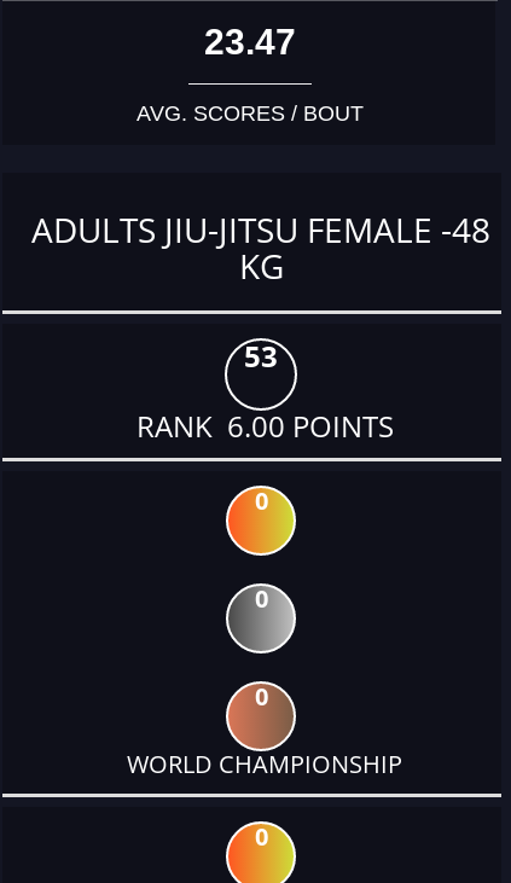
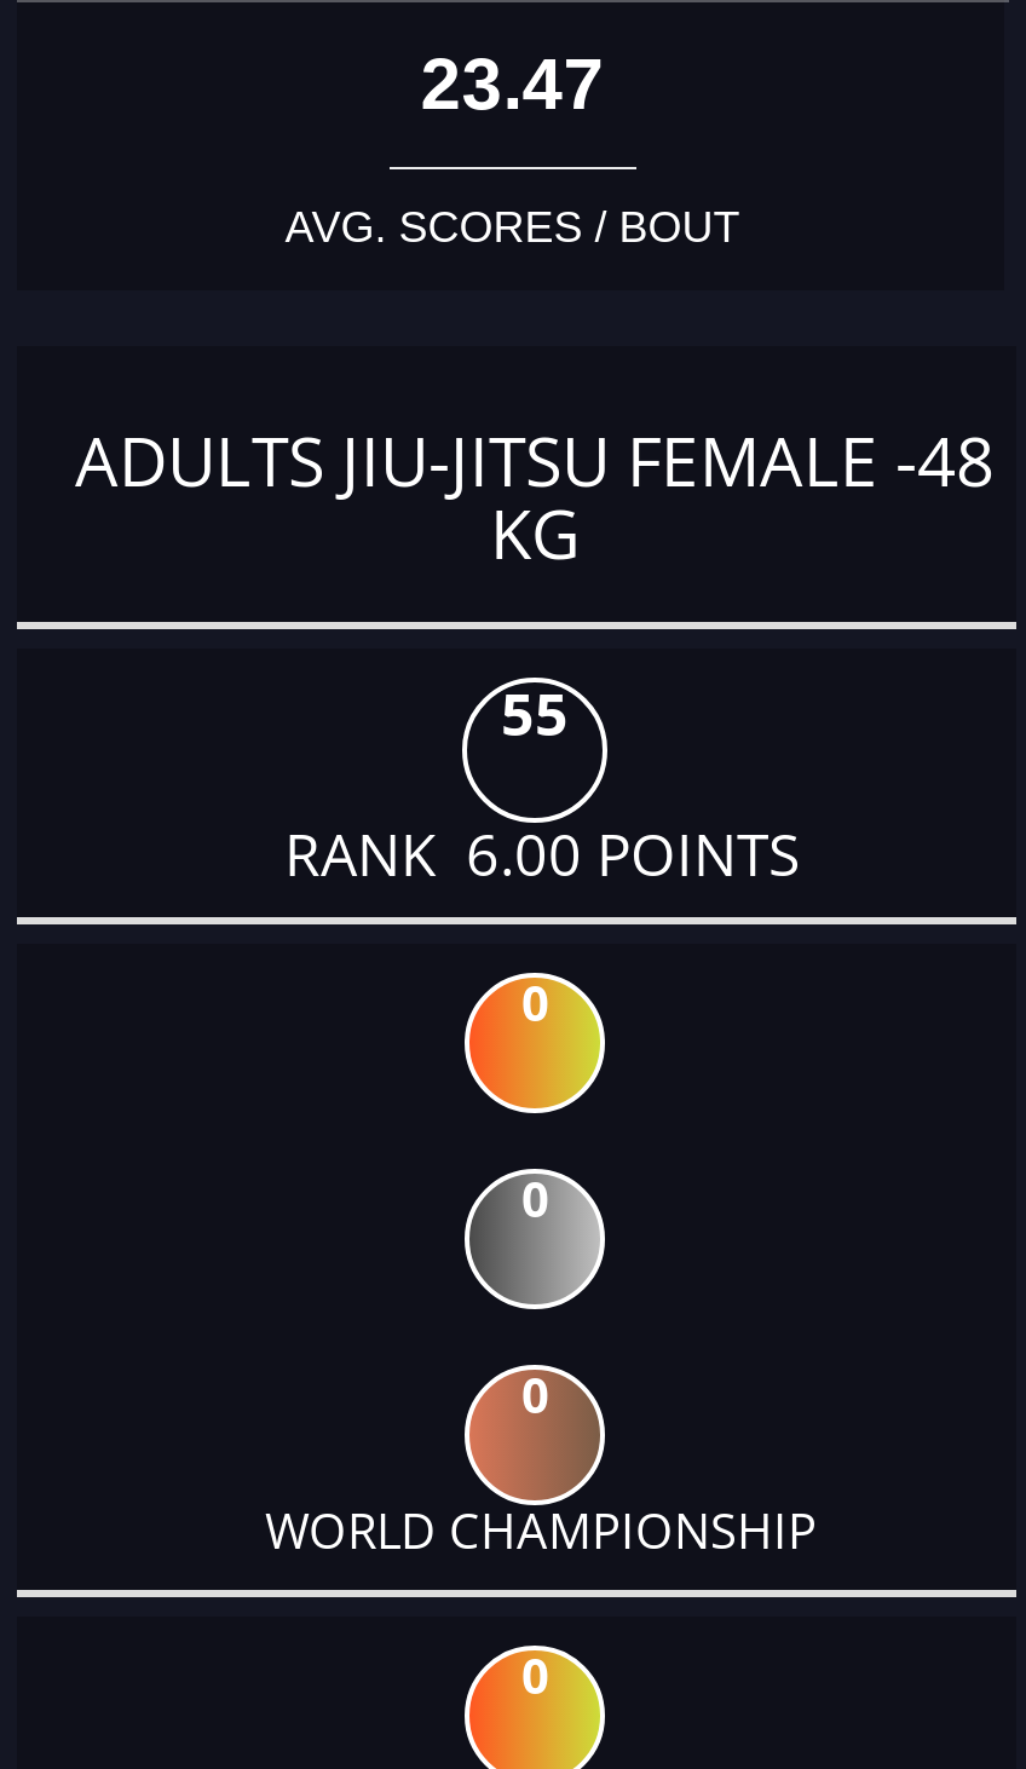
- 53
+ 55
